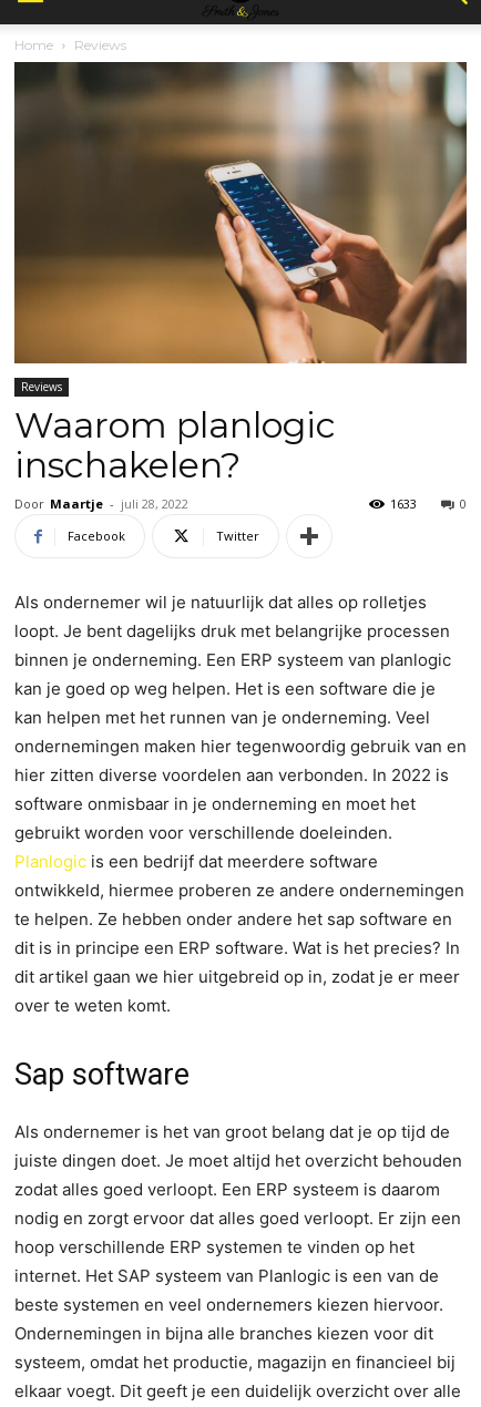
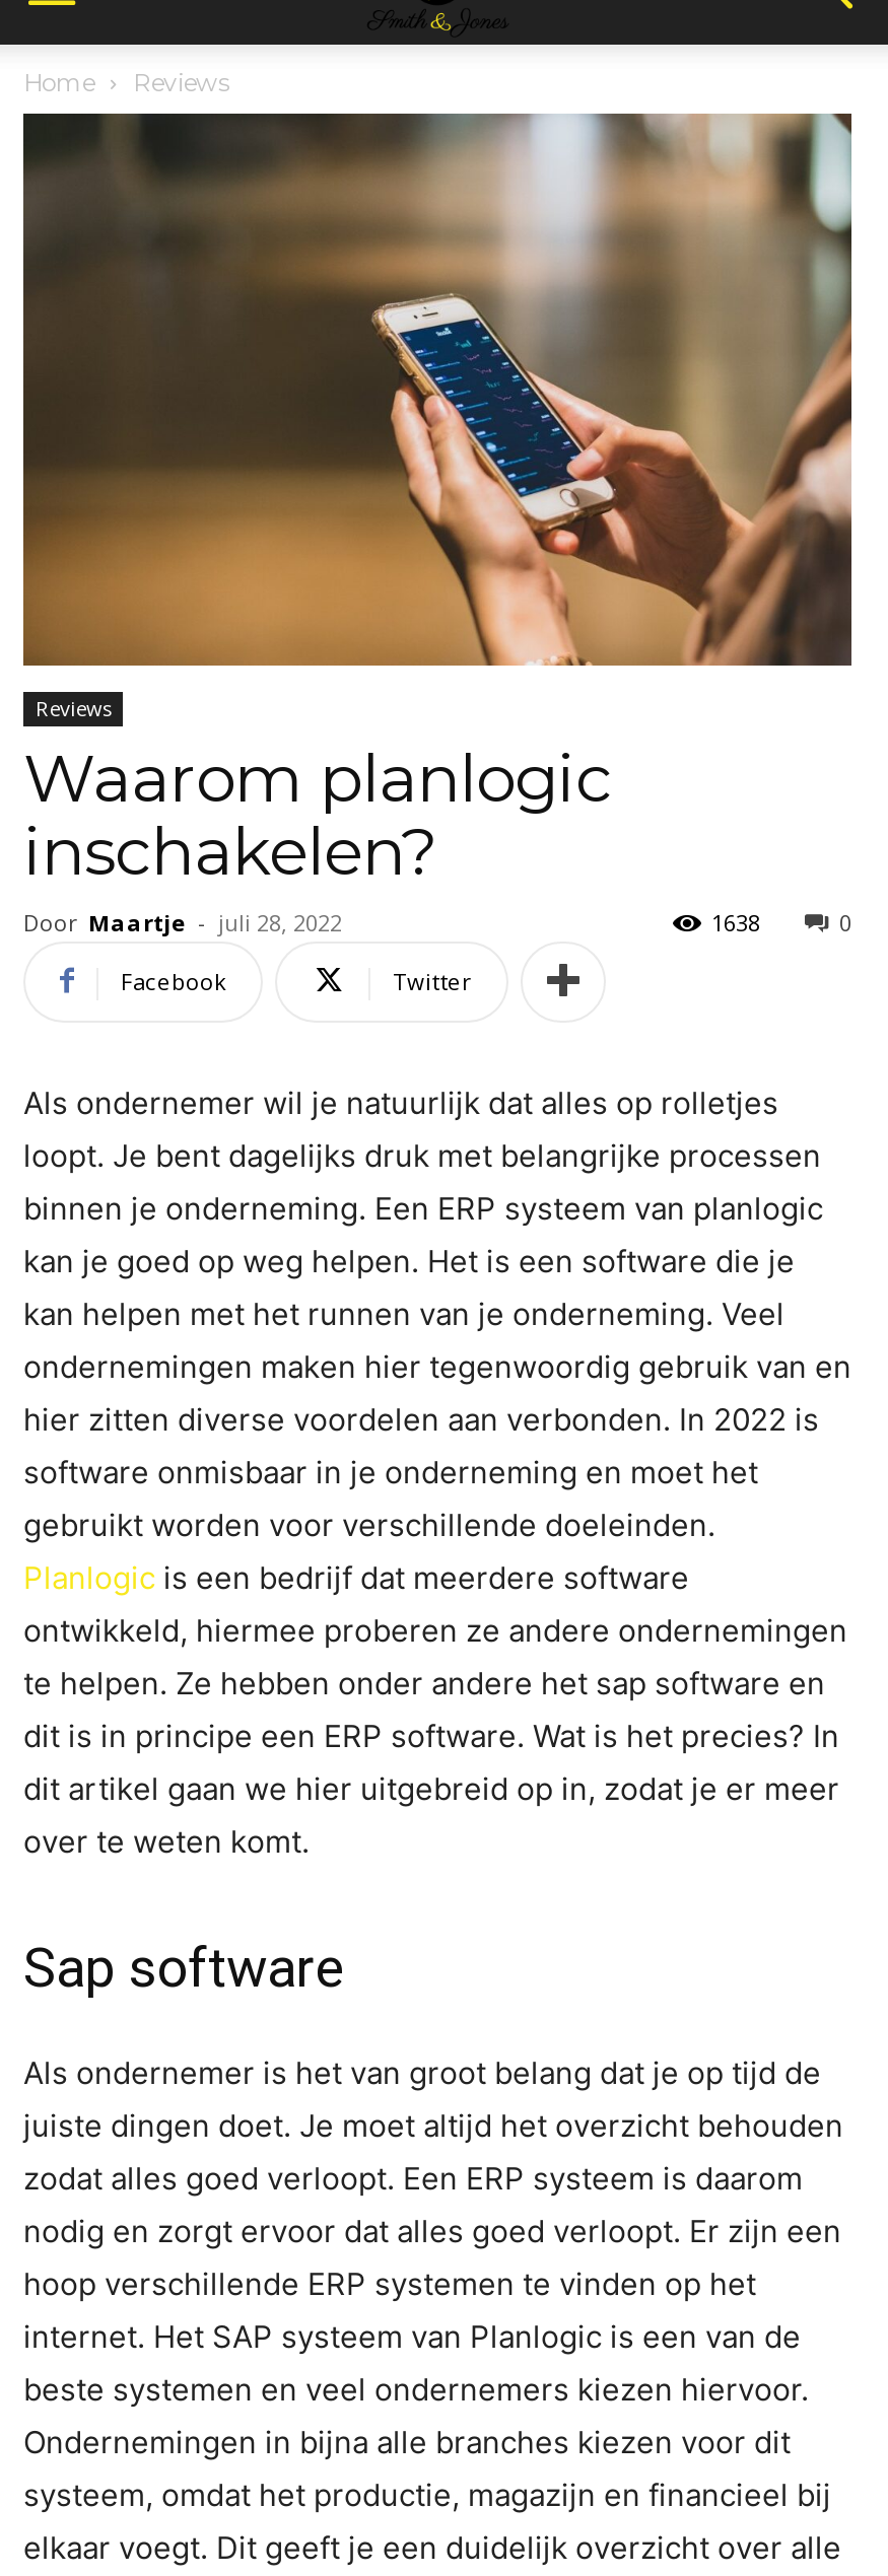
- 1633
+ 1638
